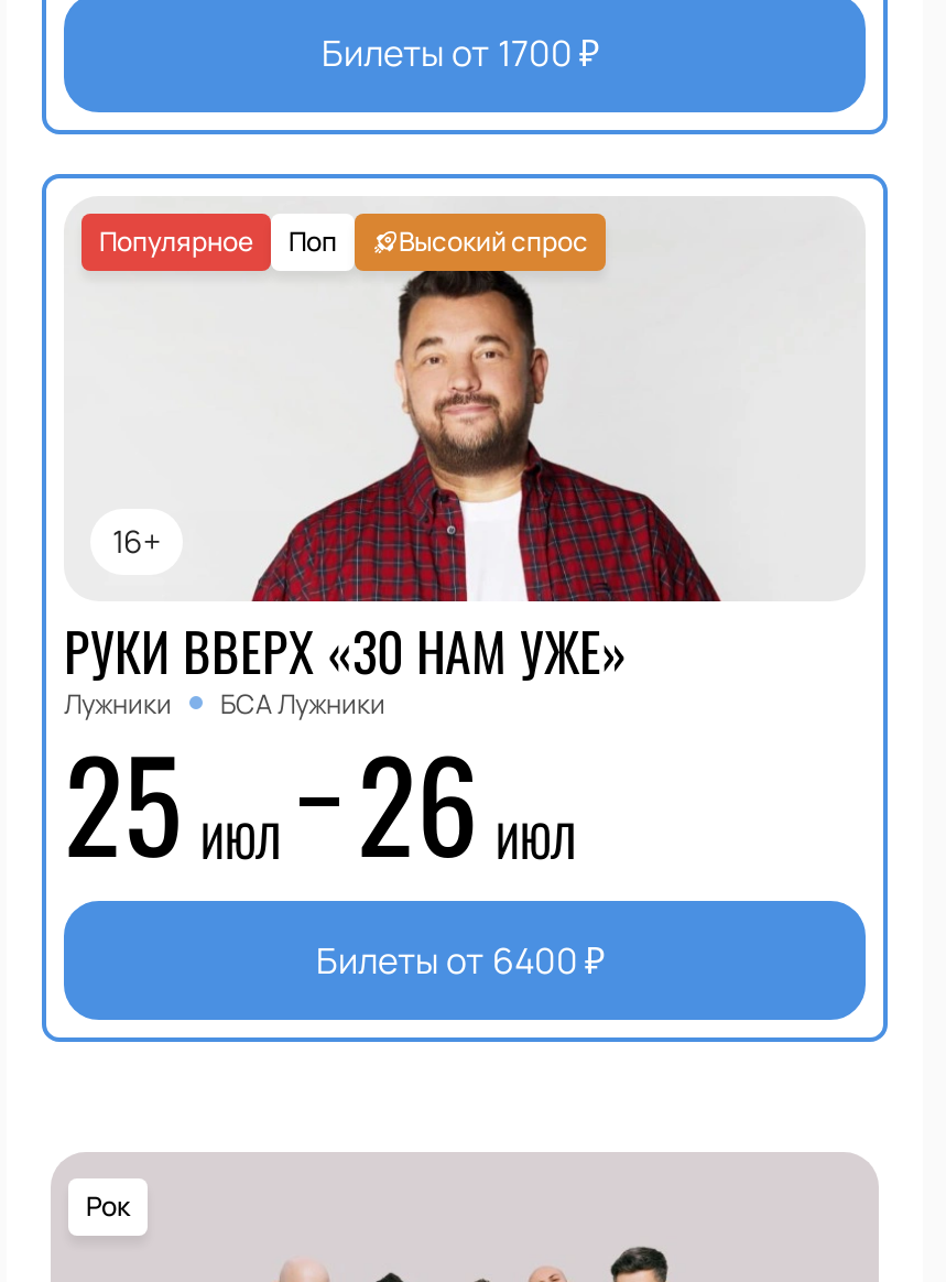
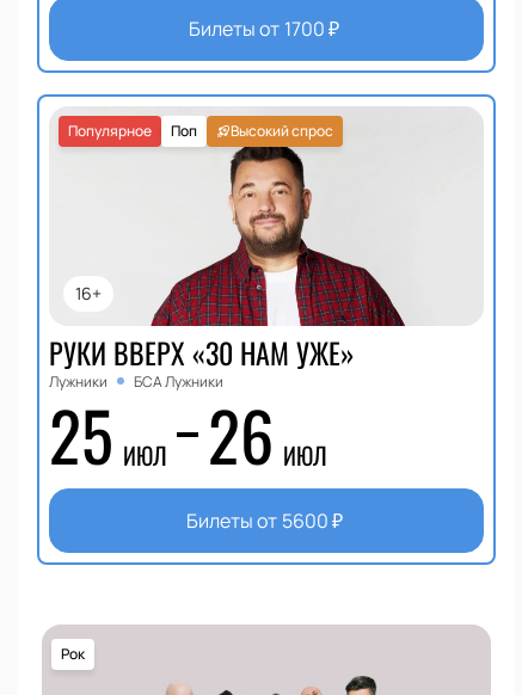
- Билеты от 6400 ₽
+ Билеты от 5600 ₽
